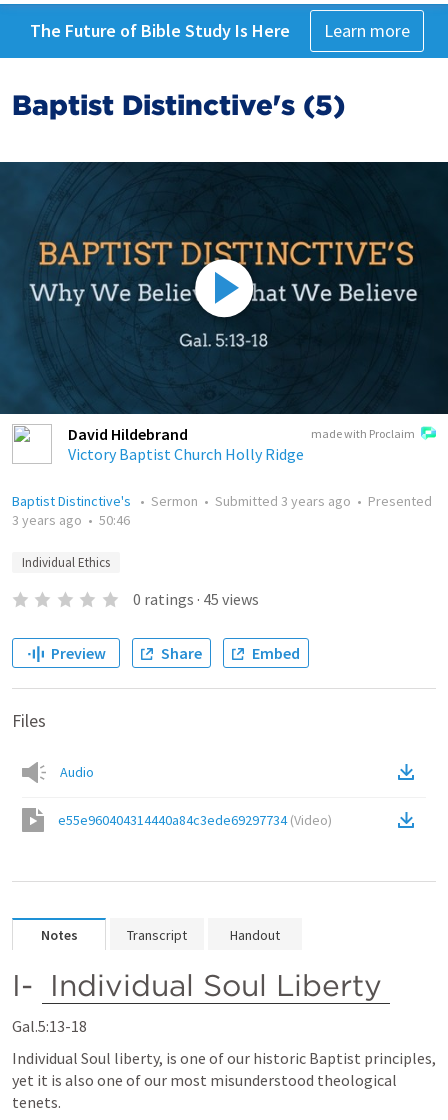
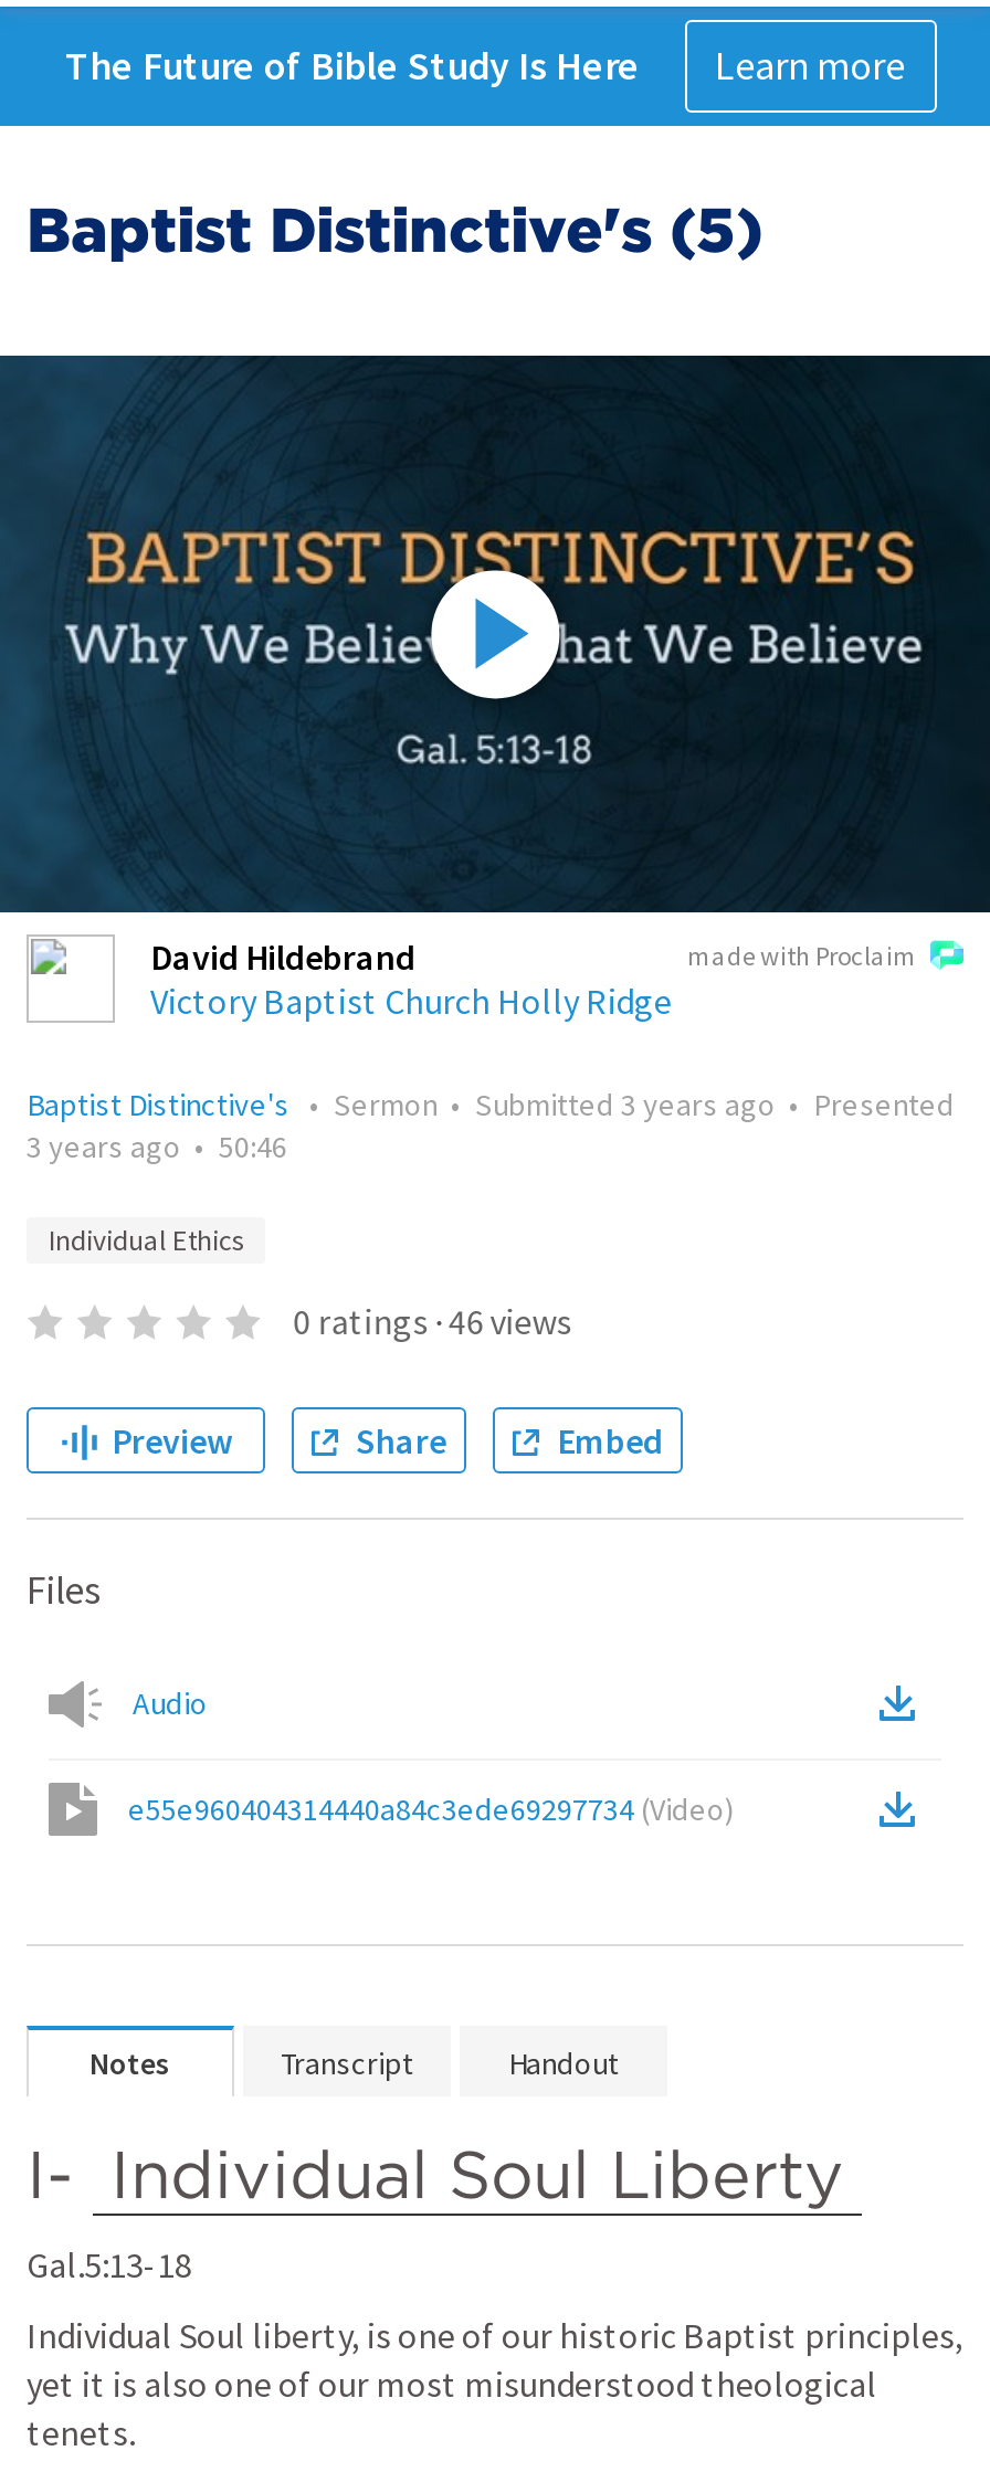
- 0 ratings · 45 views
+ 0 ratings · 46 views
